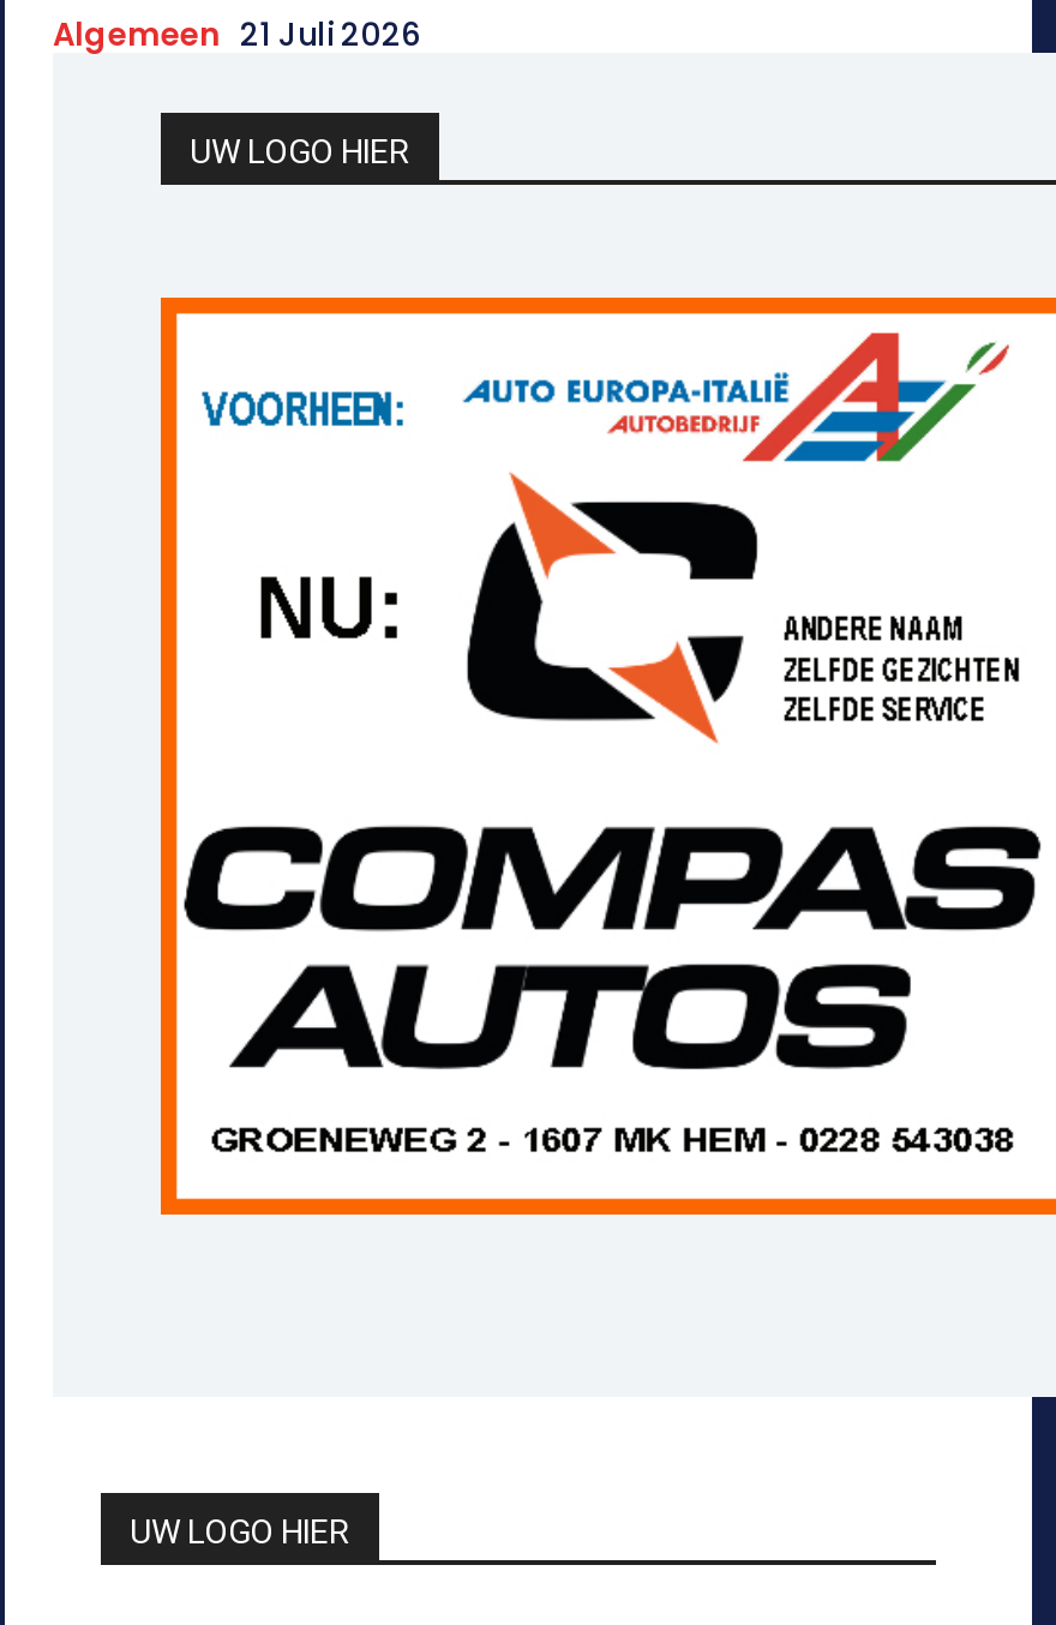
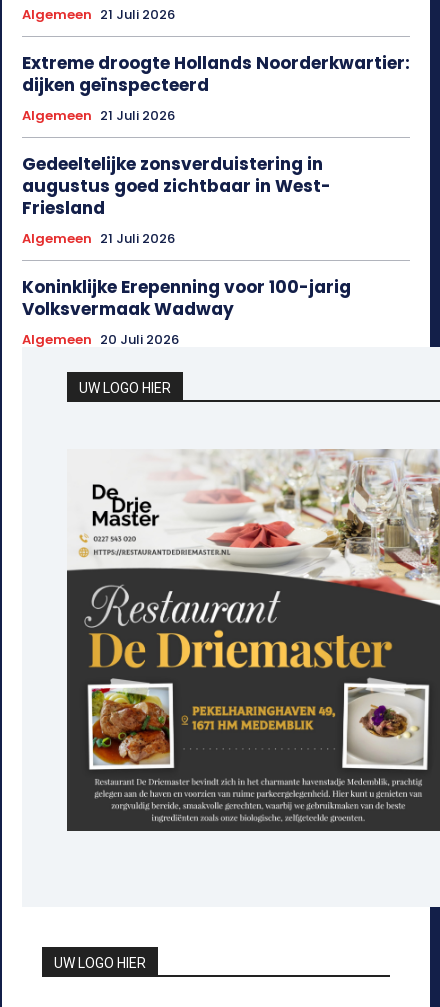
+ Extreme droogte Hollands Noorderkwartier:
+ dijken geïnspecteerd
+ Algemeen 21 Juli 2026
+ Gedeeltelijke zonsverduistering in
+ augustus goed zichtbaar in West-
+ Friesland
+ Algemeen 21 Juli 2026
+ Koninklijke Erepenning voor 100-jarig
+ Volksvermaak Wadway
+ Algemeen 20 Juli 2026

- [image]
+ [image]
